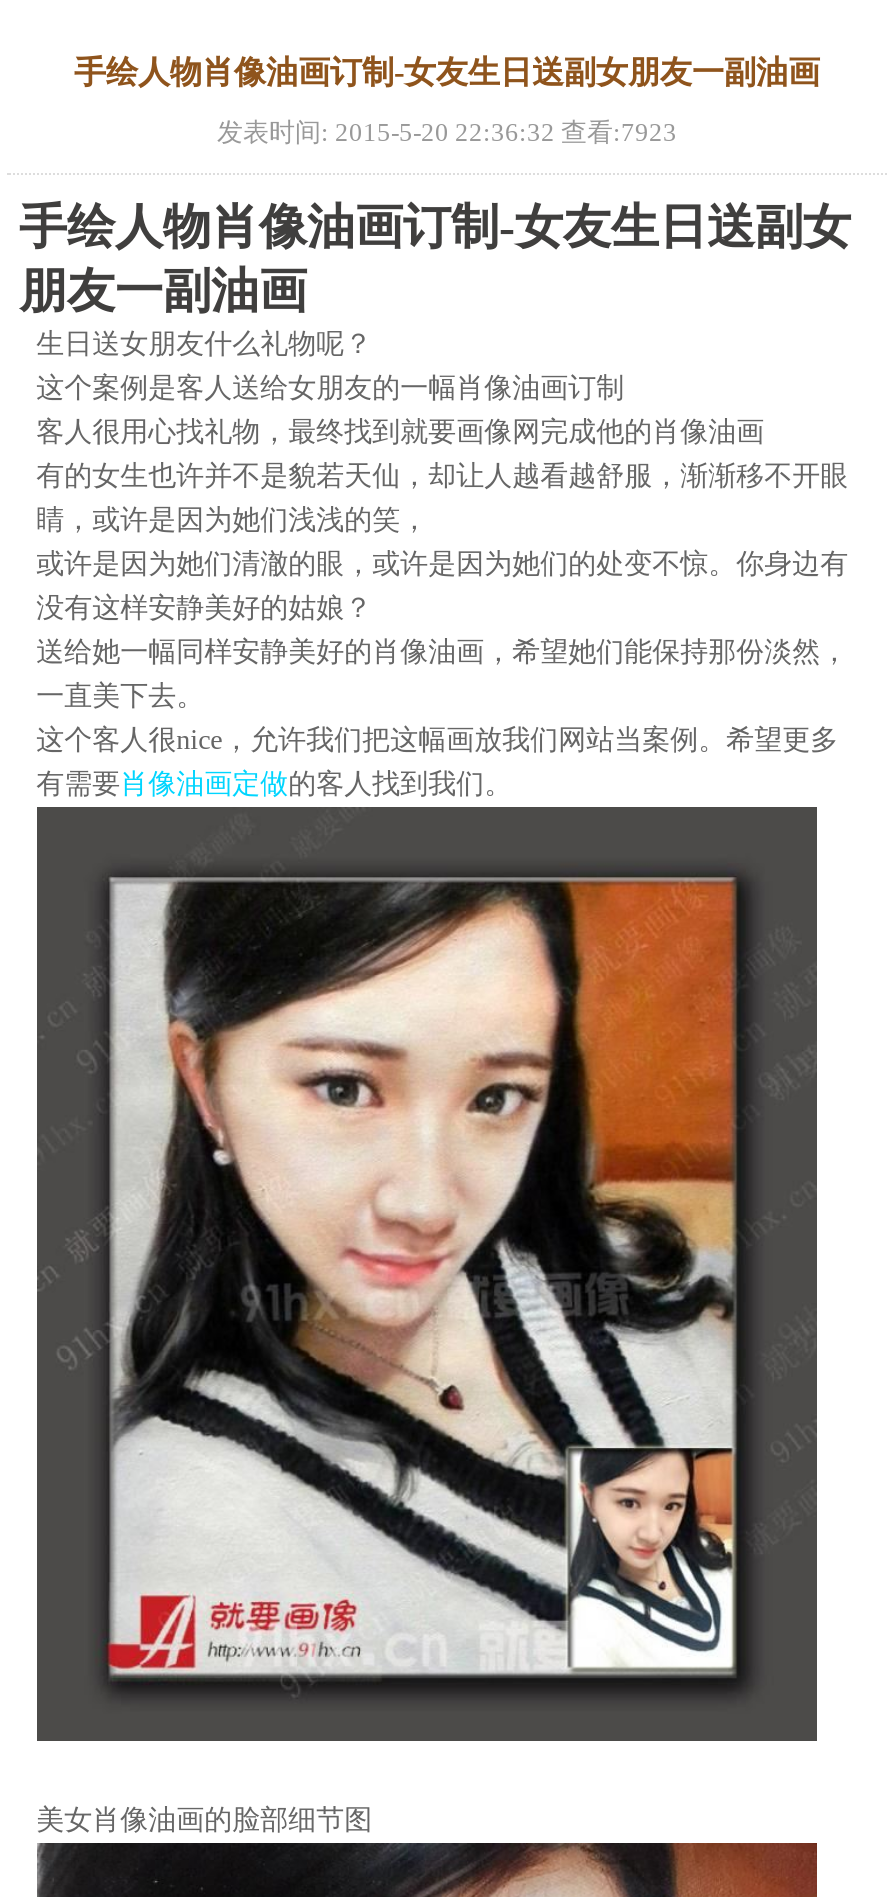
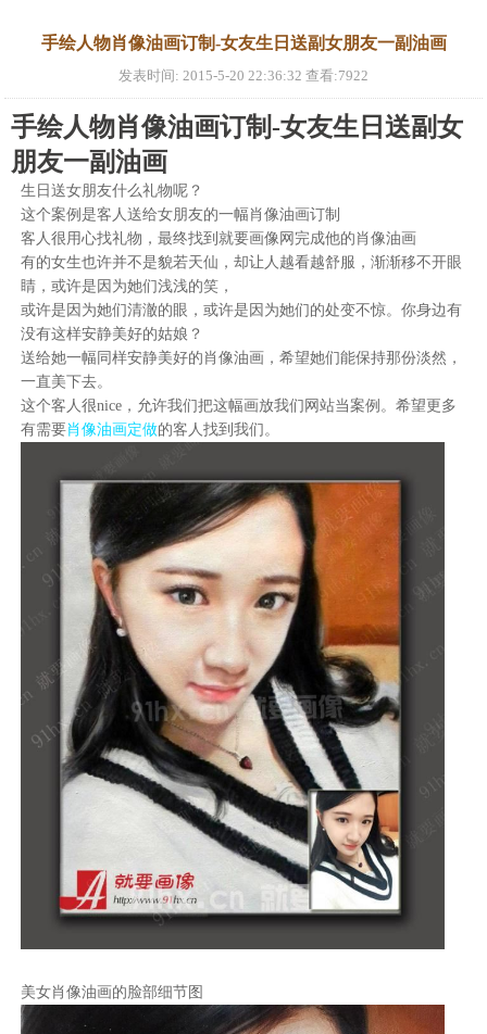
- 发表时间: 2015-5-20 22:36:32 查看:7923
+ 发表时间: 2015-5-20 22:36:32 查看:7922
